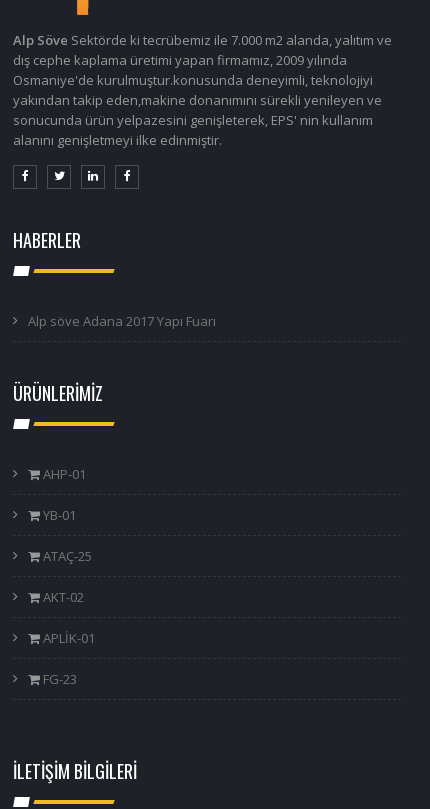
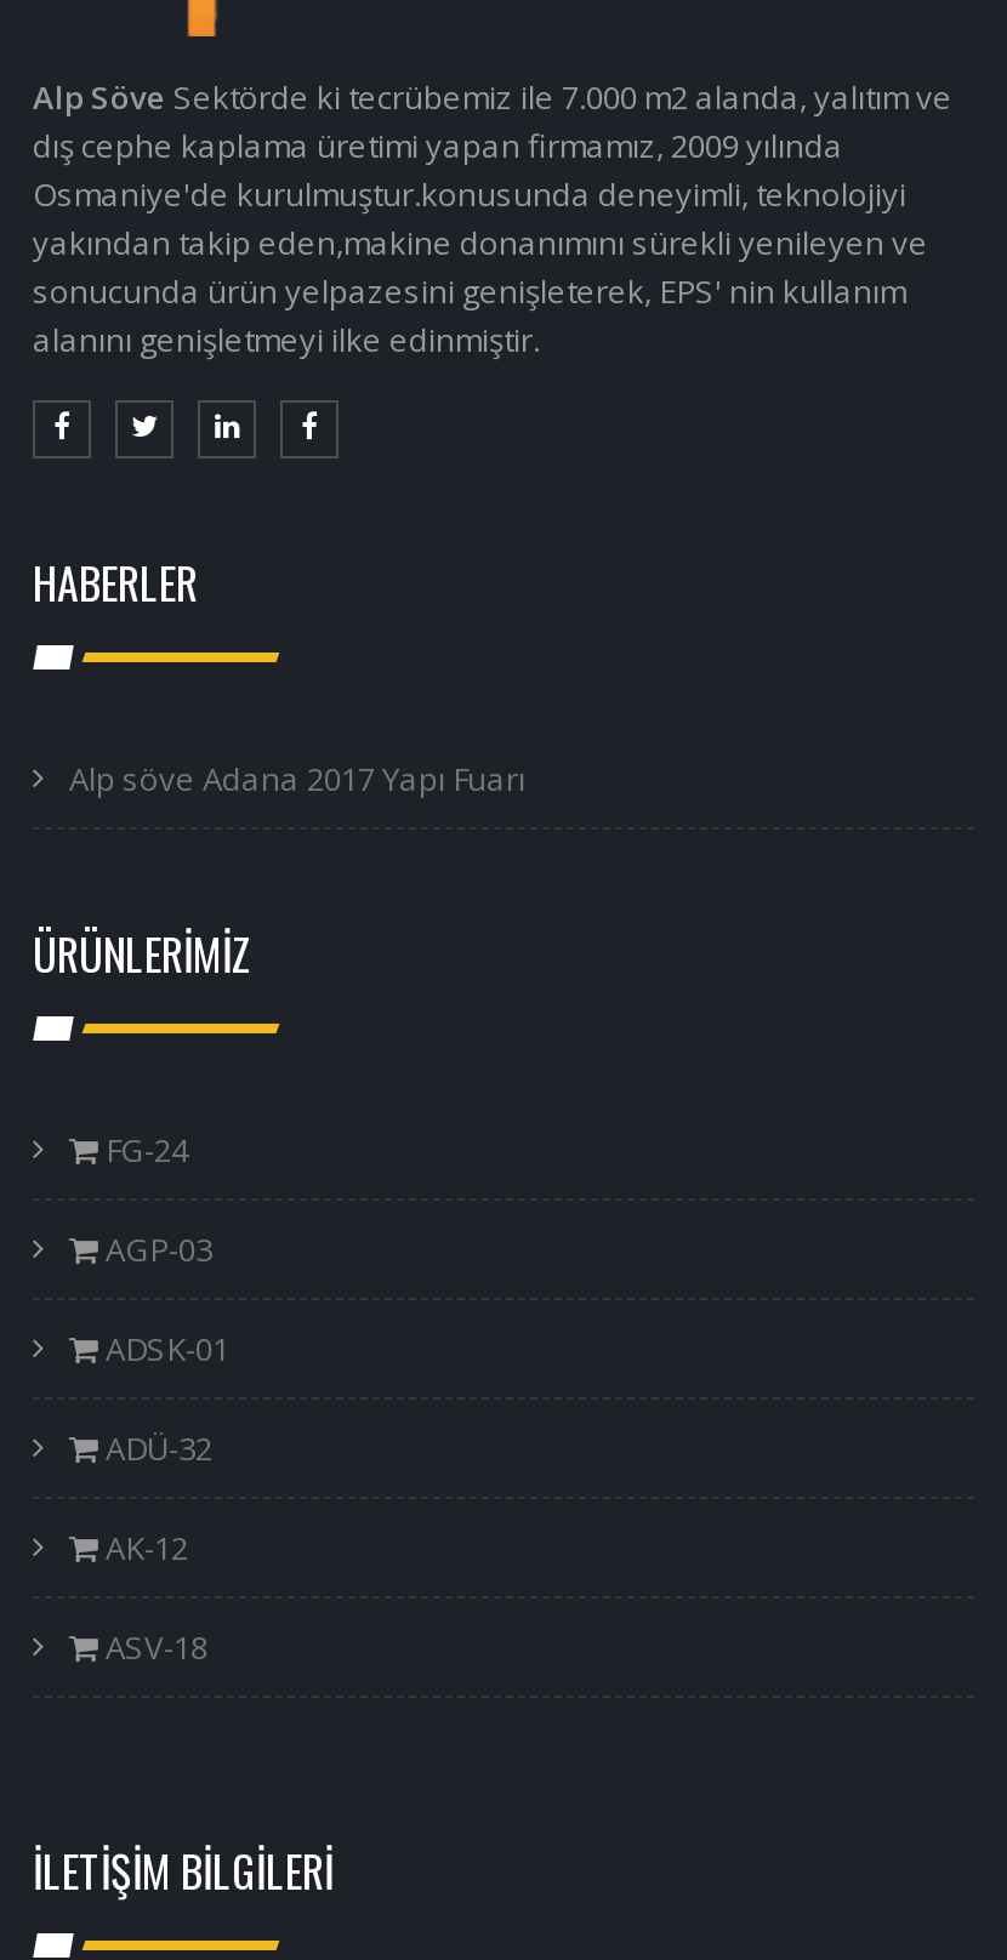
- AHP-01
+ FG-24

- YB-01
+ AGP-03

- ATAÇ-25
+ ADSK-01

- AKT-02
+ ADÜ-32

- APLİK-01
+ AK-12

- FG-23
+ ASV-18
